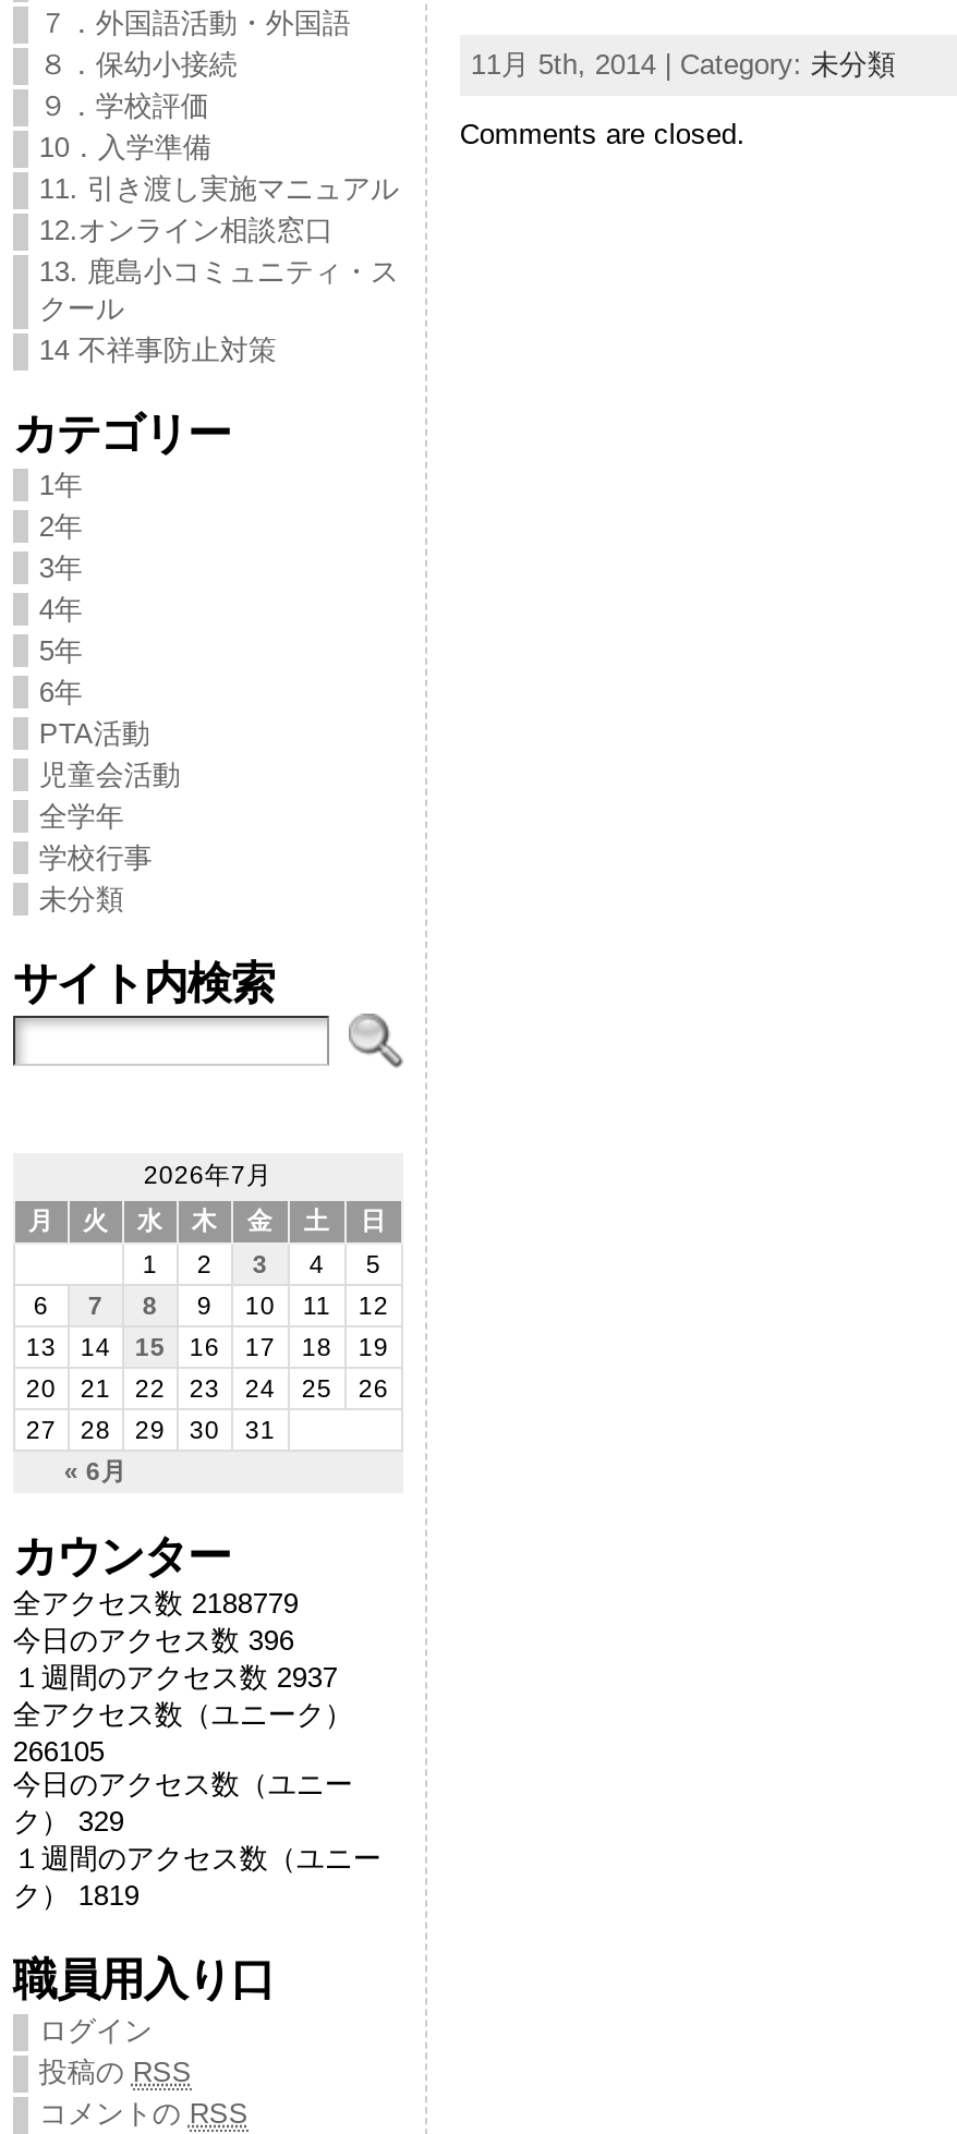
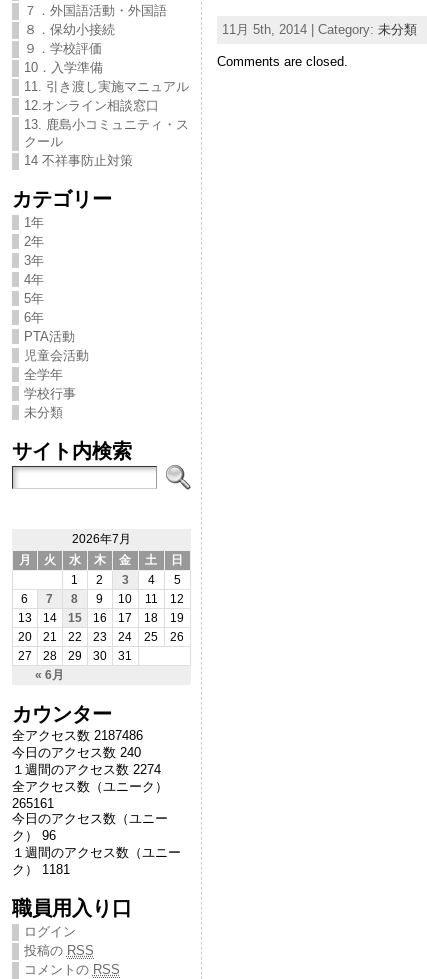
- 全アクセス数 2188779
+ 全アクセス数 2187486

- 今日のアクセス数 396
+ 今日のアクセス数 240

- １週間のアクセス数 2937
+ １週間のアクセス数 2274

- 266105
+ 265161

- ク） 329
+ ク） 96

- ク） 1819
+ ク） 1181
